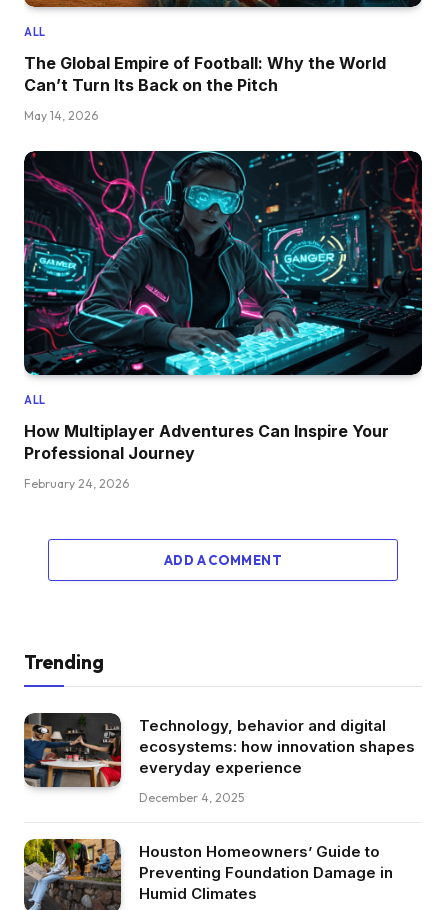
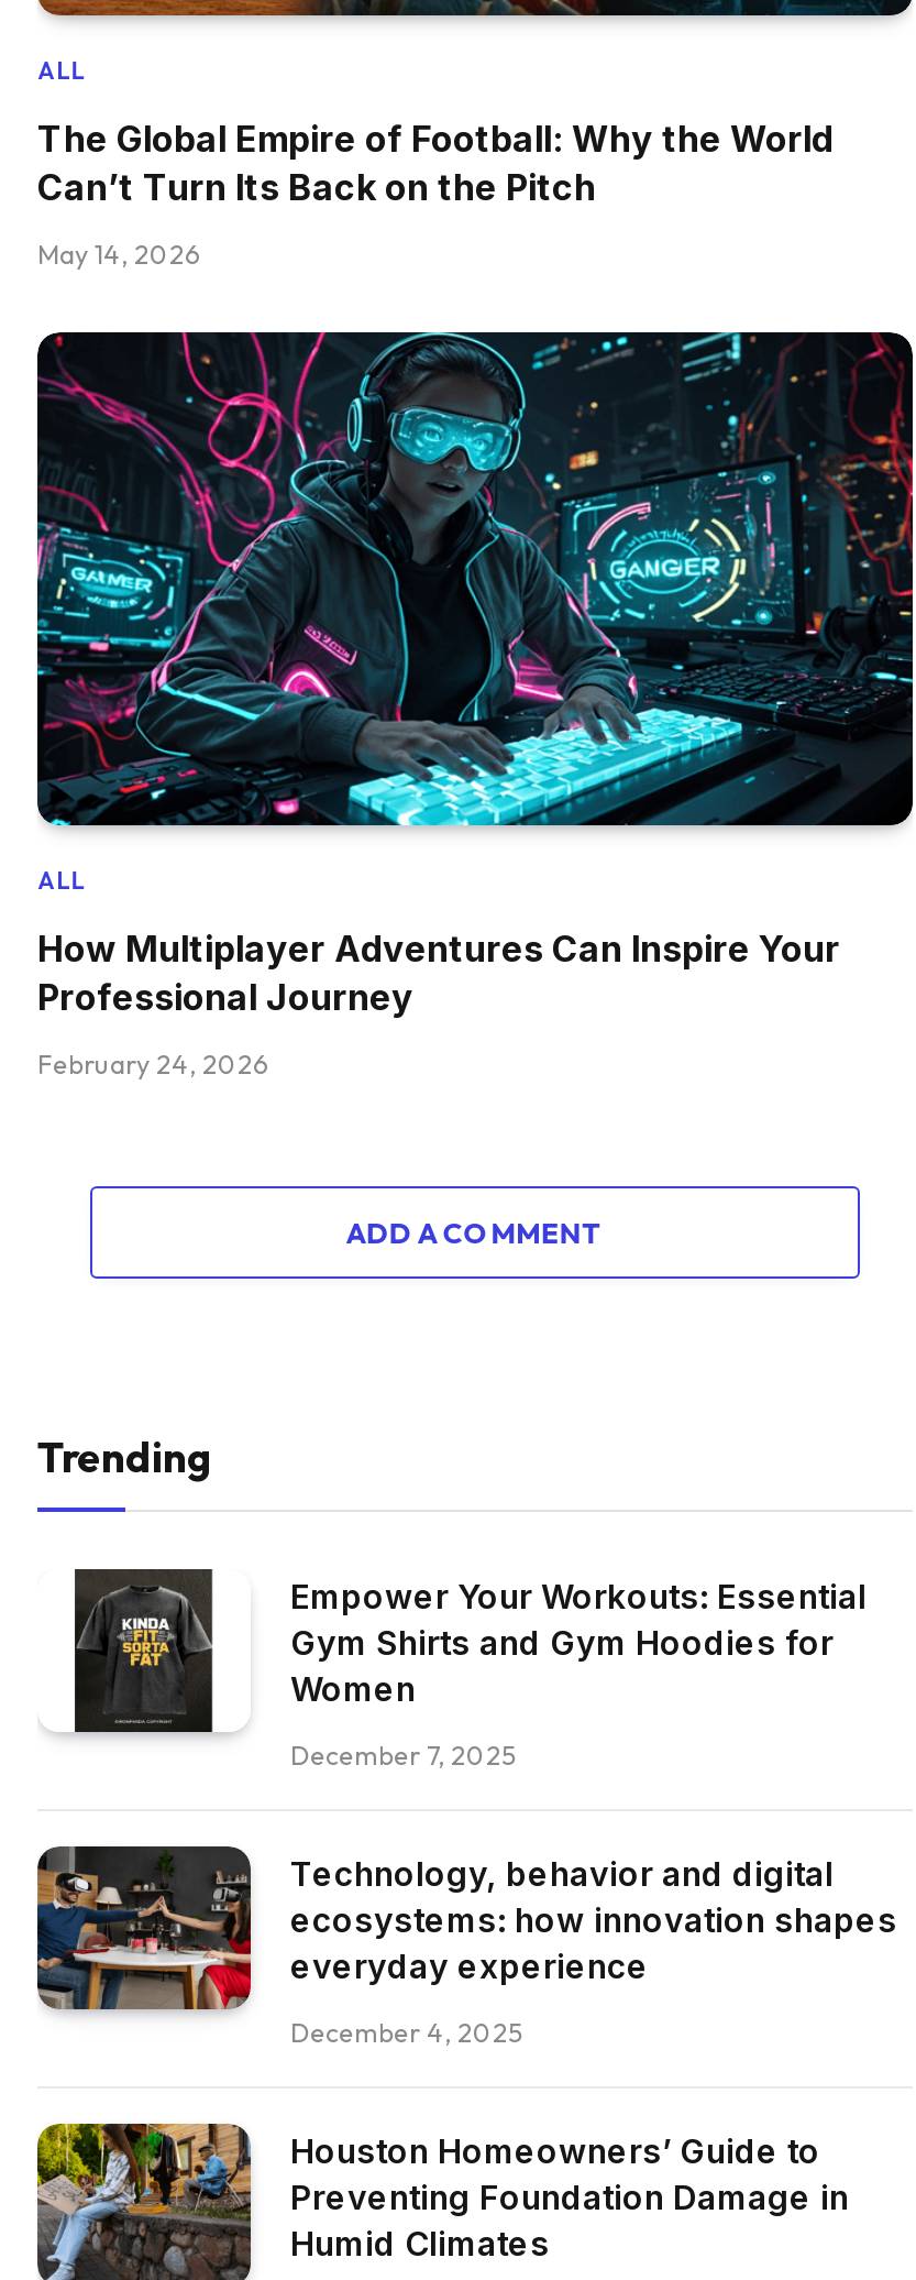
+ [image]
+ Empower Your Workouts: Essential
+ Gym Shirts and Gym Hoodies for
+ Women
+ December 7, 2025
